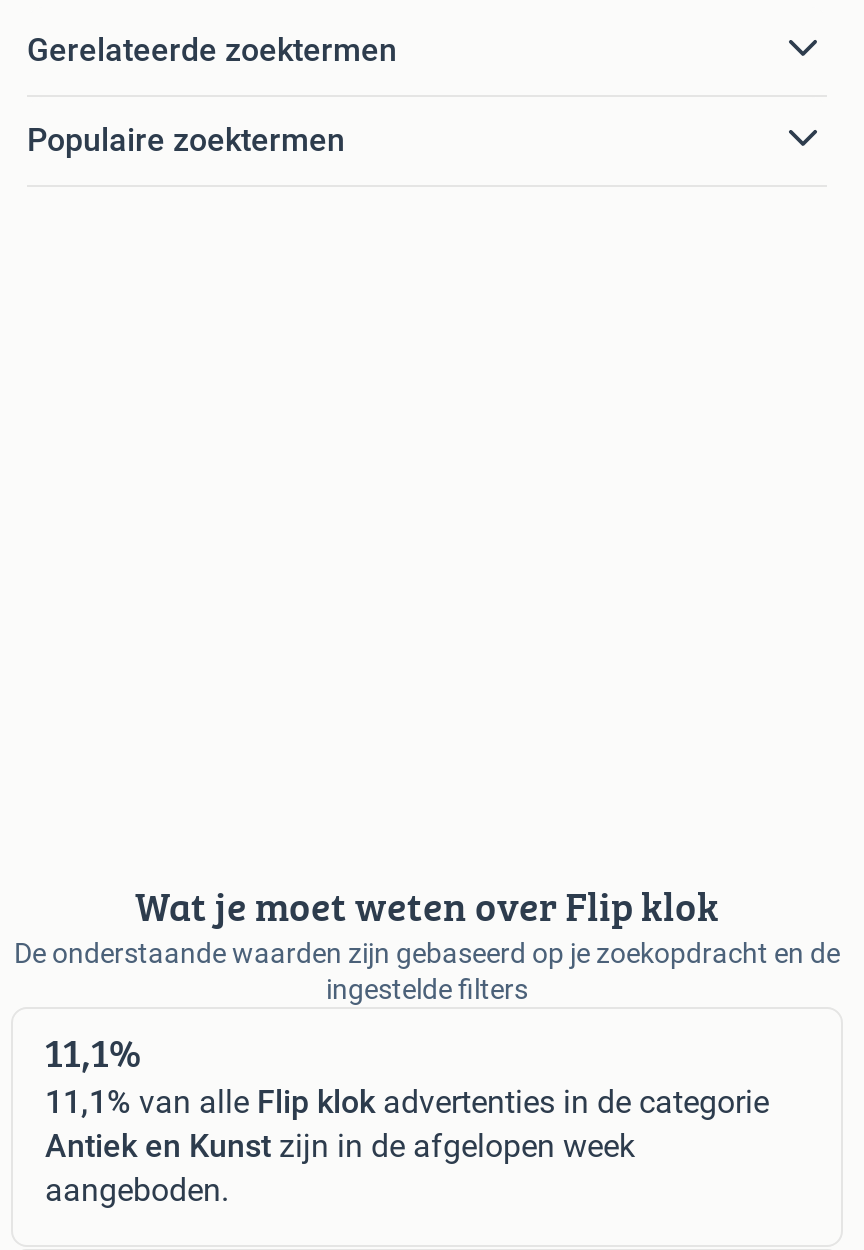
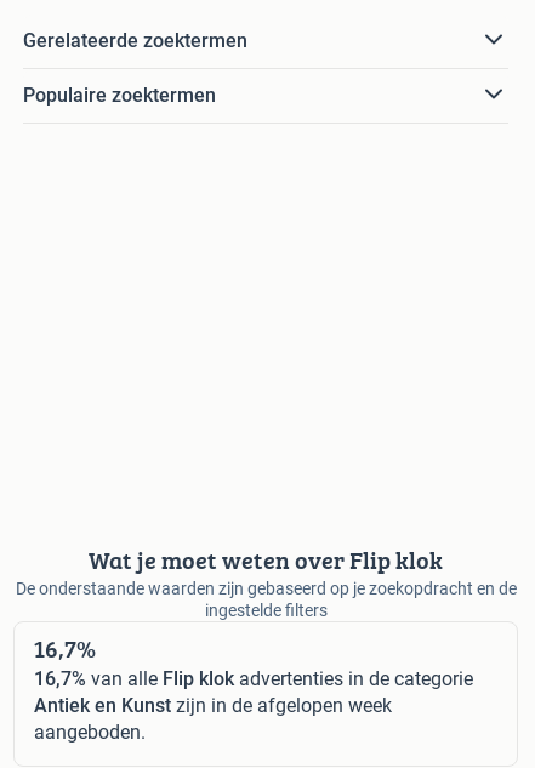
- 11,1%
+ 16,7%

- 11,1% van alle Flip klok advertenties in de categorie
+ 16,7% van alle Flip klok advertenties in de categorie
